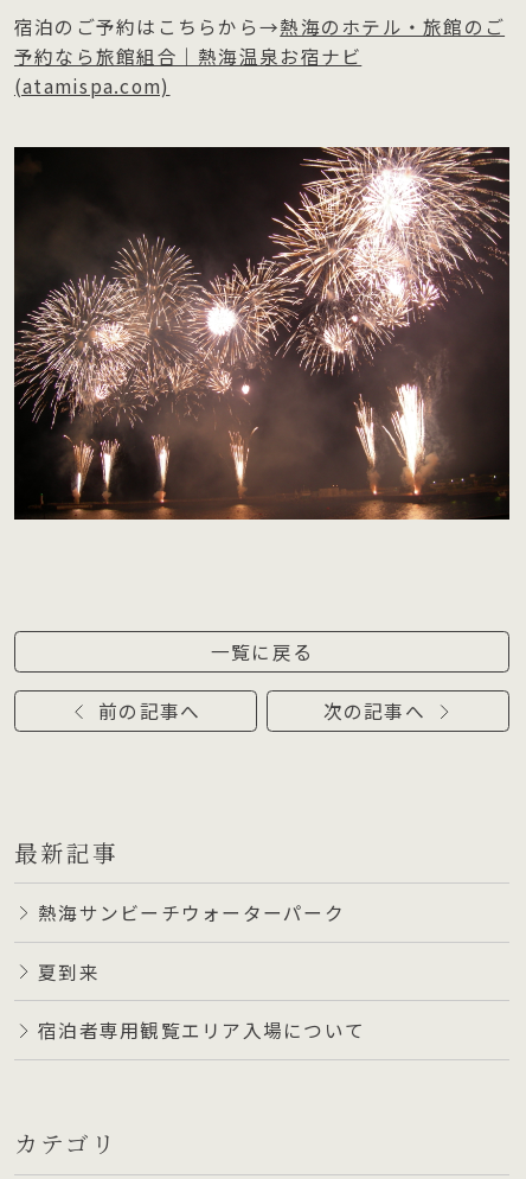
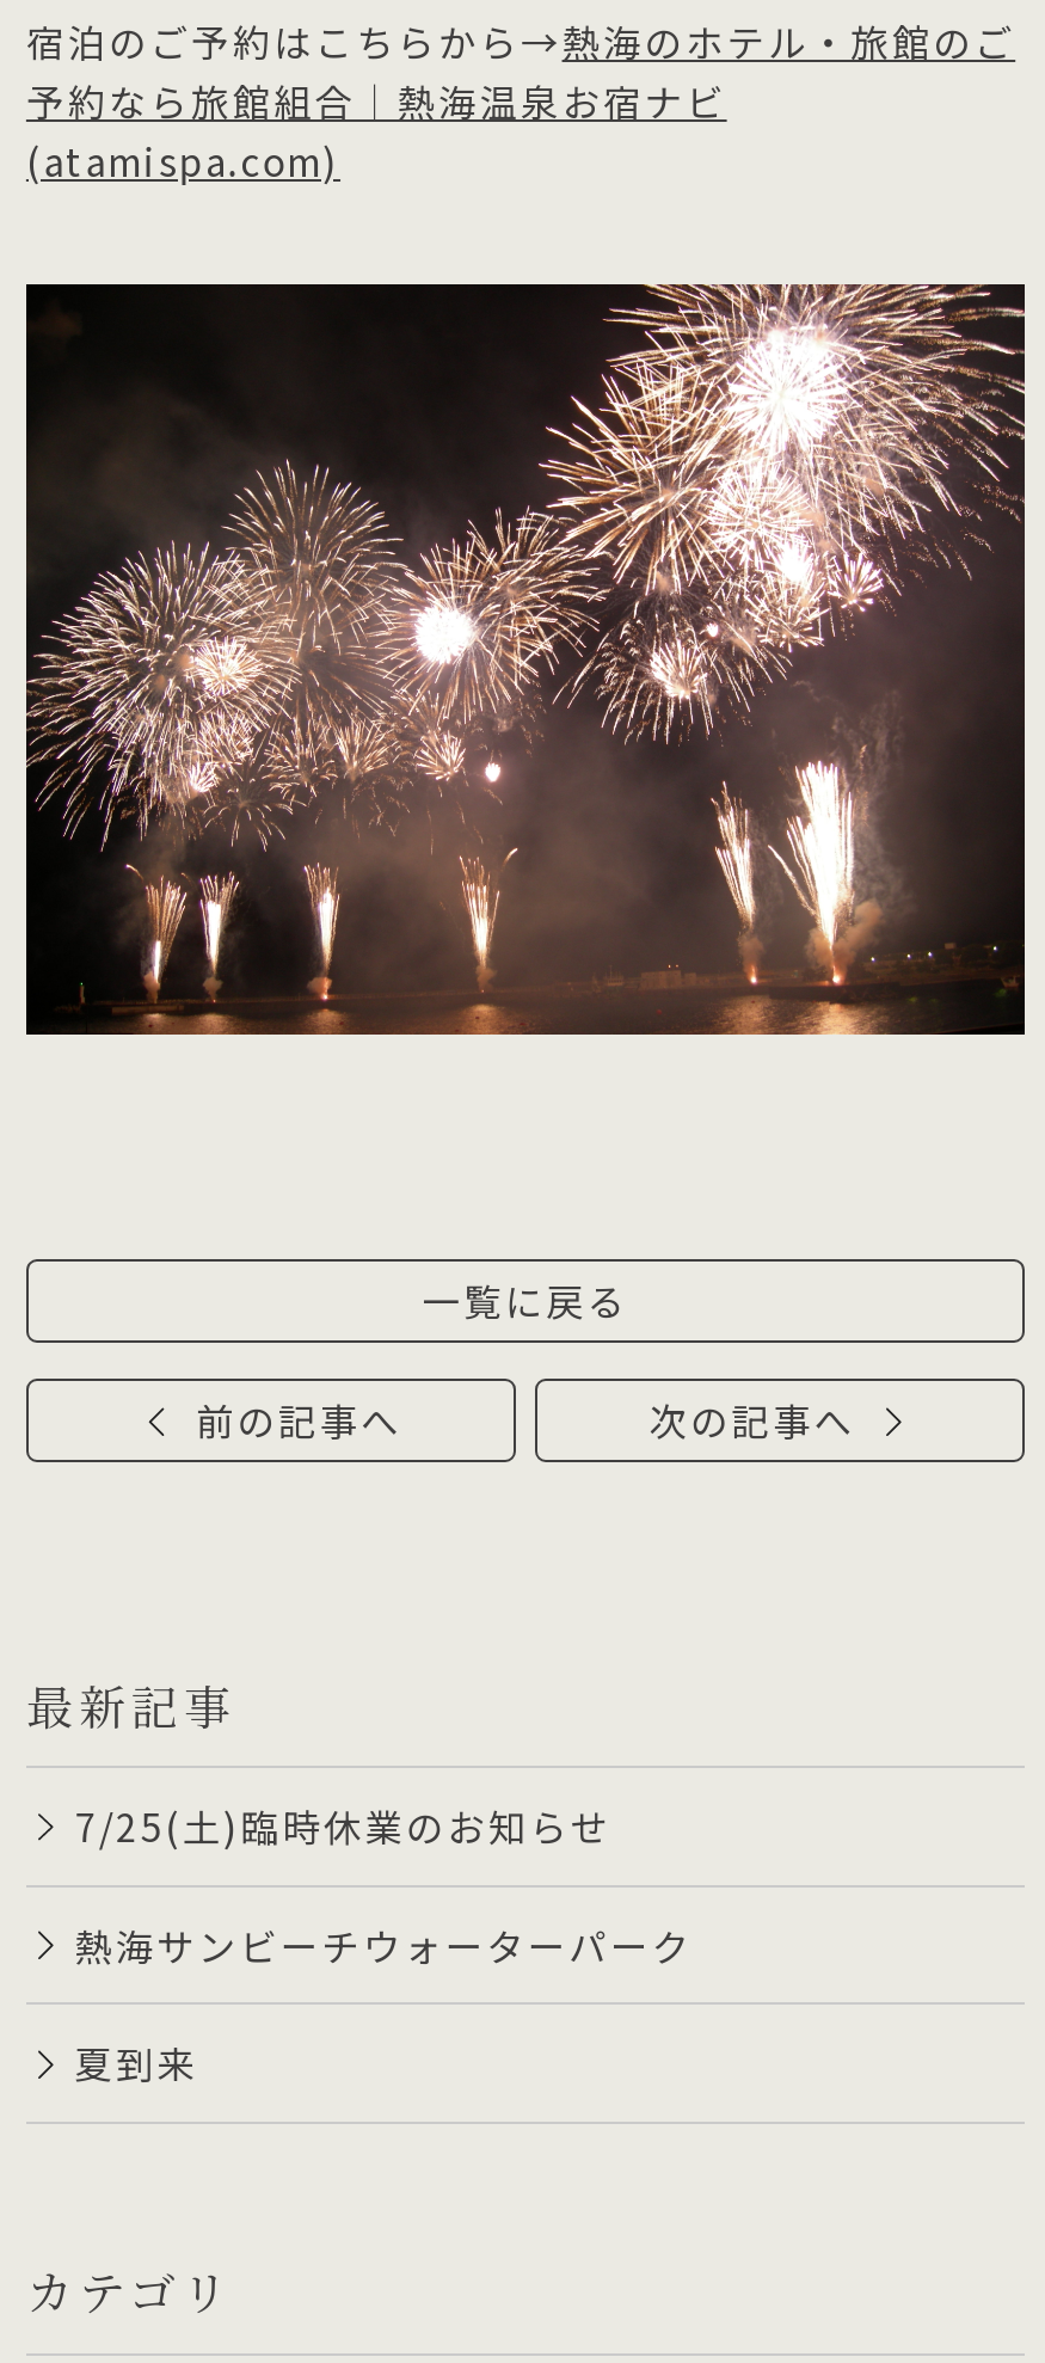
+ 7/25(土)臨時休業のお知らせ

moved down: 熱海サンビーチウォーターパーク | 夏到来

- 宿泊者専用観覧エリア入場について
